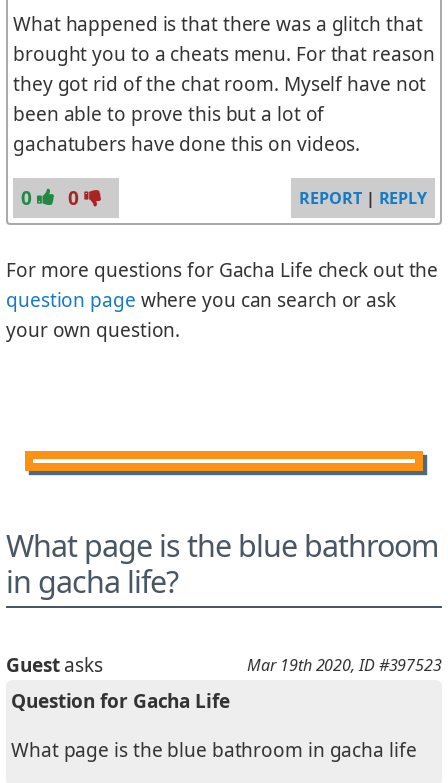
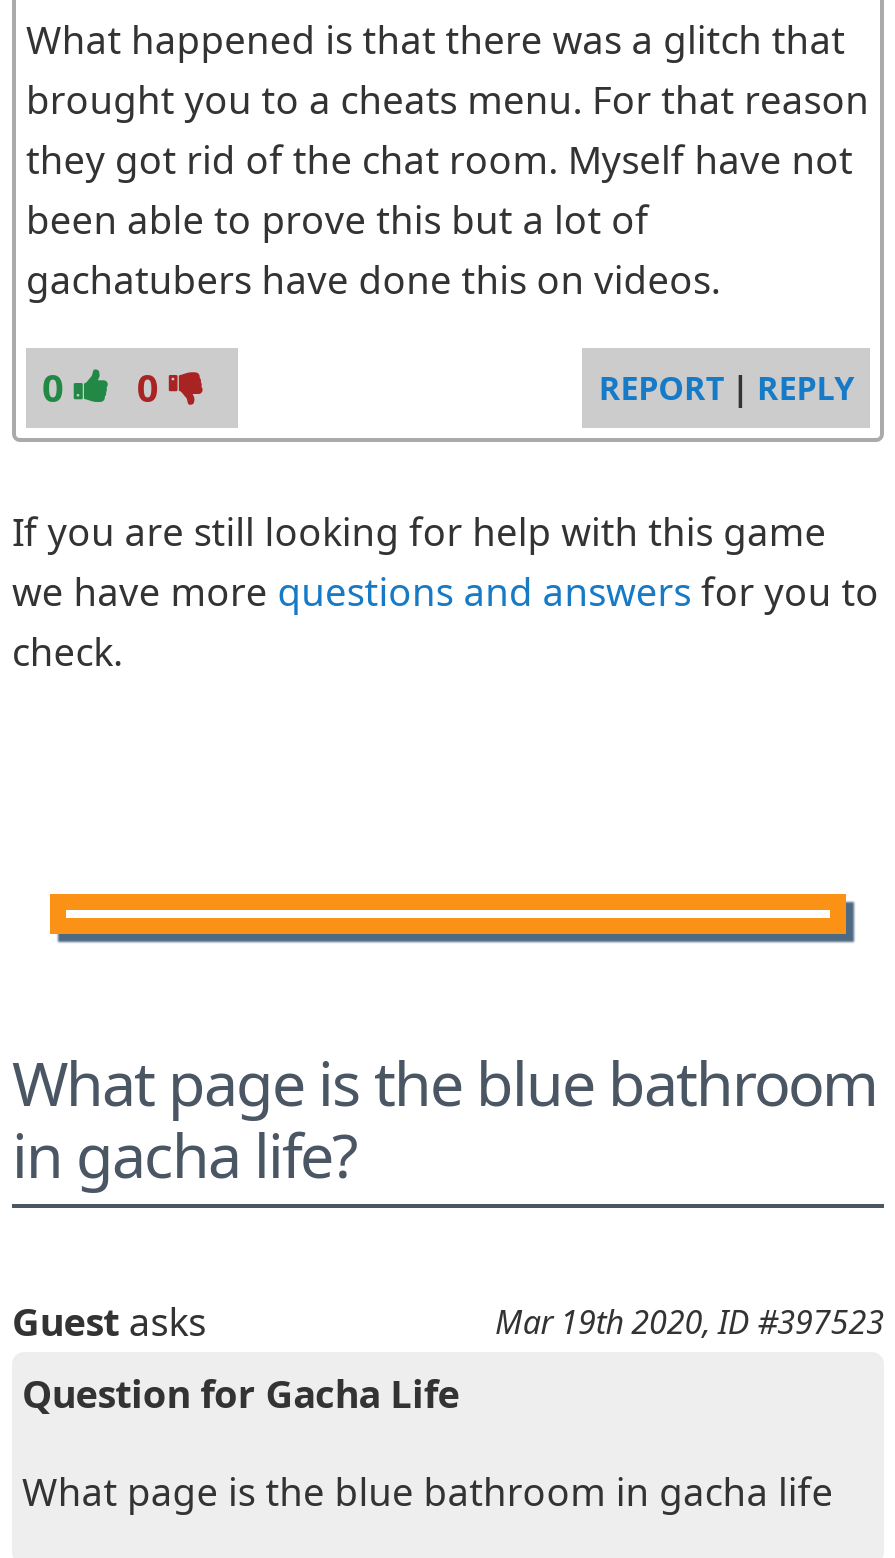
- For more questions for Gacha Life check out the
- question page where you can search or ask
- your own question.
+ If you are still looking for help with this game
+ we have more questions and answers for you to
+ check.
